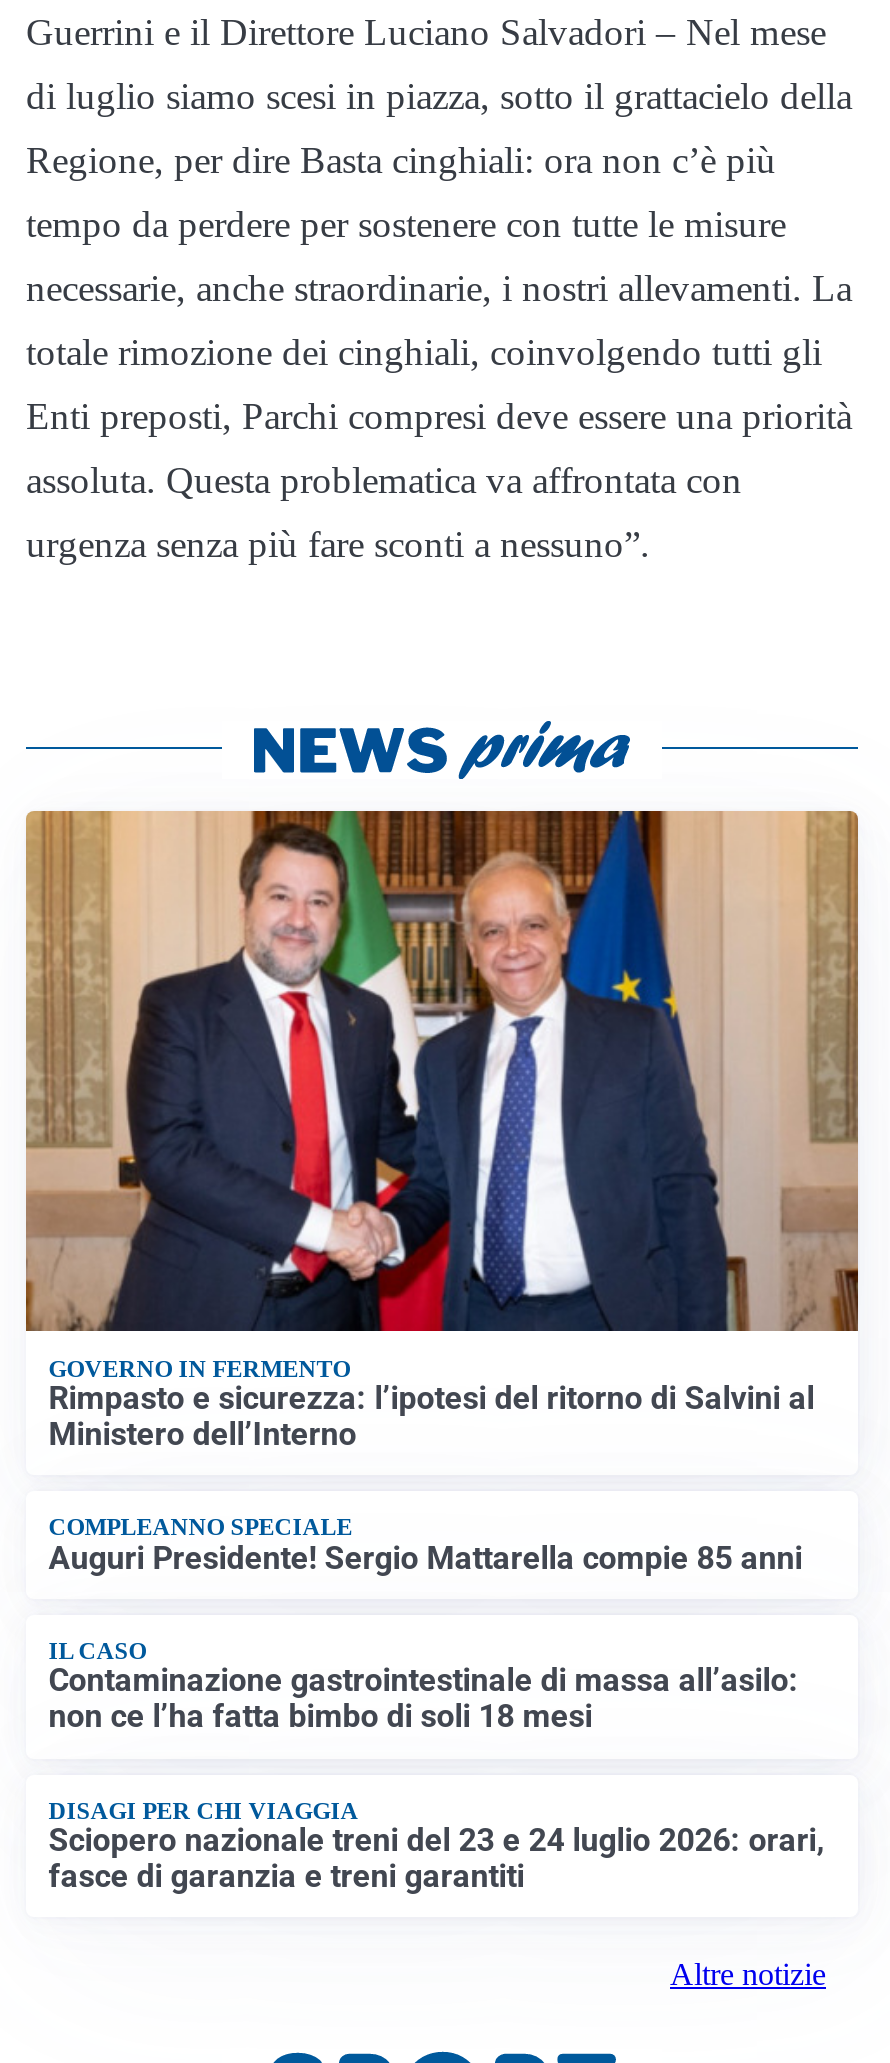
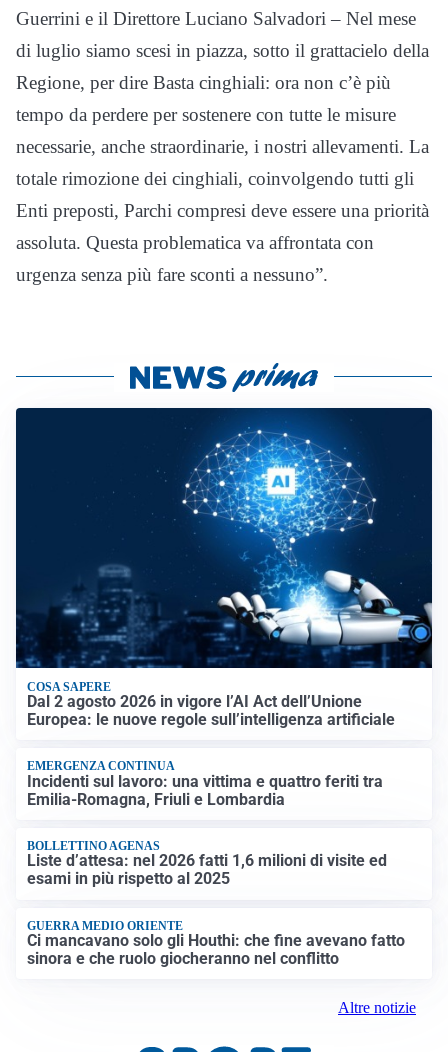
- [image]
- GOVERNO IN FERMENTO
- Rimpasto e sicurezza: l’ipotesi del ritorno di Salvini al
- Ministero dell’Interno
+ [image]
+ COSA SAPERE
+ Dal 2 agosto 2026 in vigore l’AI Act dell’Unione
+ Europea: le nuove regole sull’intelligenza artificiale

- COMPLEANNO SPECIALE
- Auguri Presidente! Sergio Mattarella compie 85 anni
+ EMERGENZA CONTINUA
+ Incidenti sul lavoro: una vittima e quattro feriti tra
+ Emilia-Romagna, Friuli e Lombardia

- IL CASO
- Contaminazione gastrointestinale di massa all’asilo:
- non ce l’ha fatta bimbo di soli 18 mesi
+ BOLLETTINO AGENAS
+ Liste d’attesa: nel 2026 fatti 1,6 milioni di visite ed
+ esami in più rispetto al 2025

- DISAGI PER CHI VIAGGIA
- Sciopero nazionale treni del 23 e 24 luglio 2026: orari,
- fasce di garanzia e treni garantiti
+ GUERRA MEDIO ORIENTE
+ Ci mancavano solo gli Houthi: che fine avevano fatto
+ sinora e che ruolo giocheranno nel conflitto
